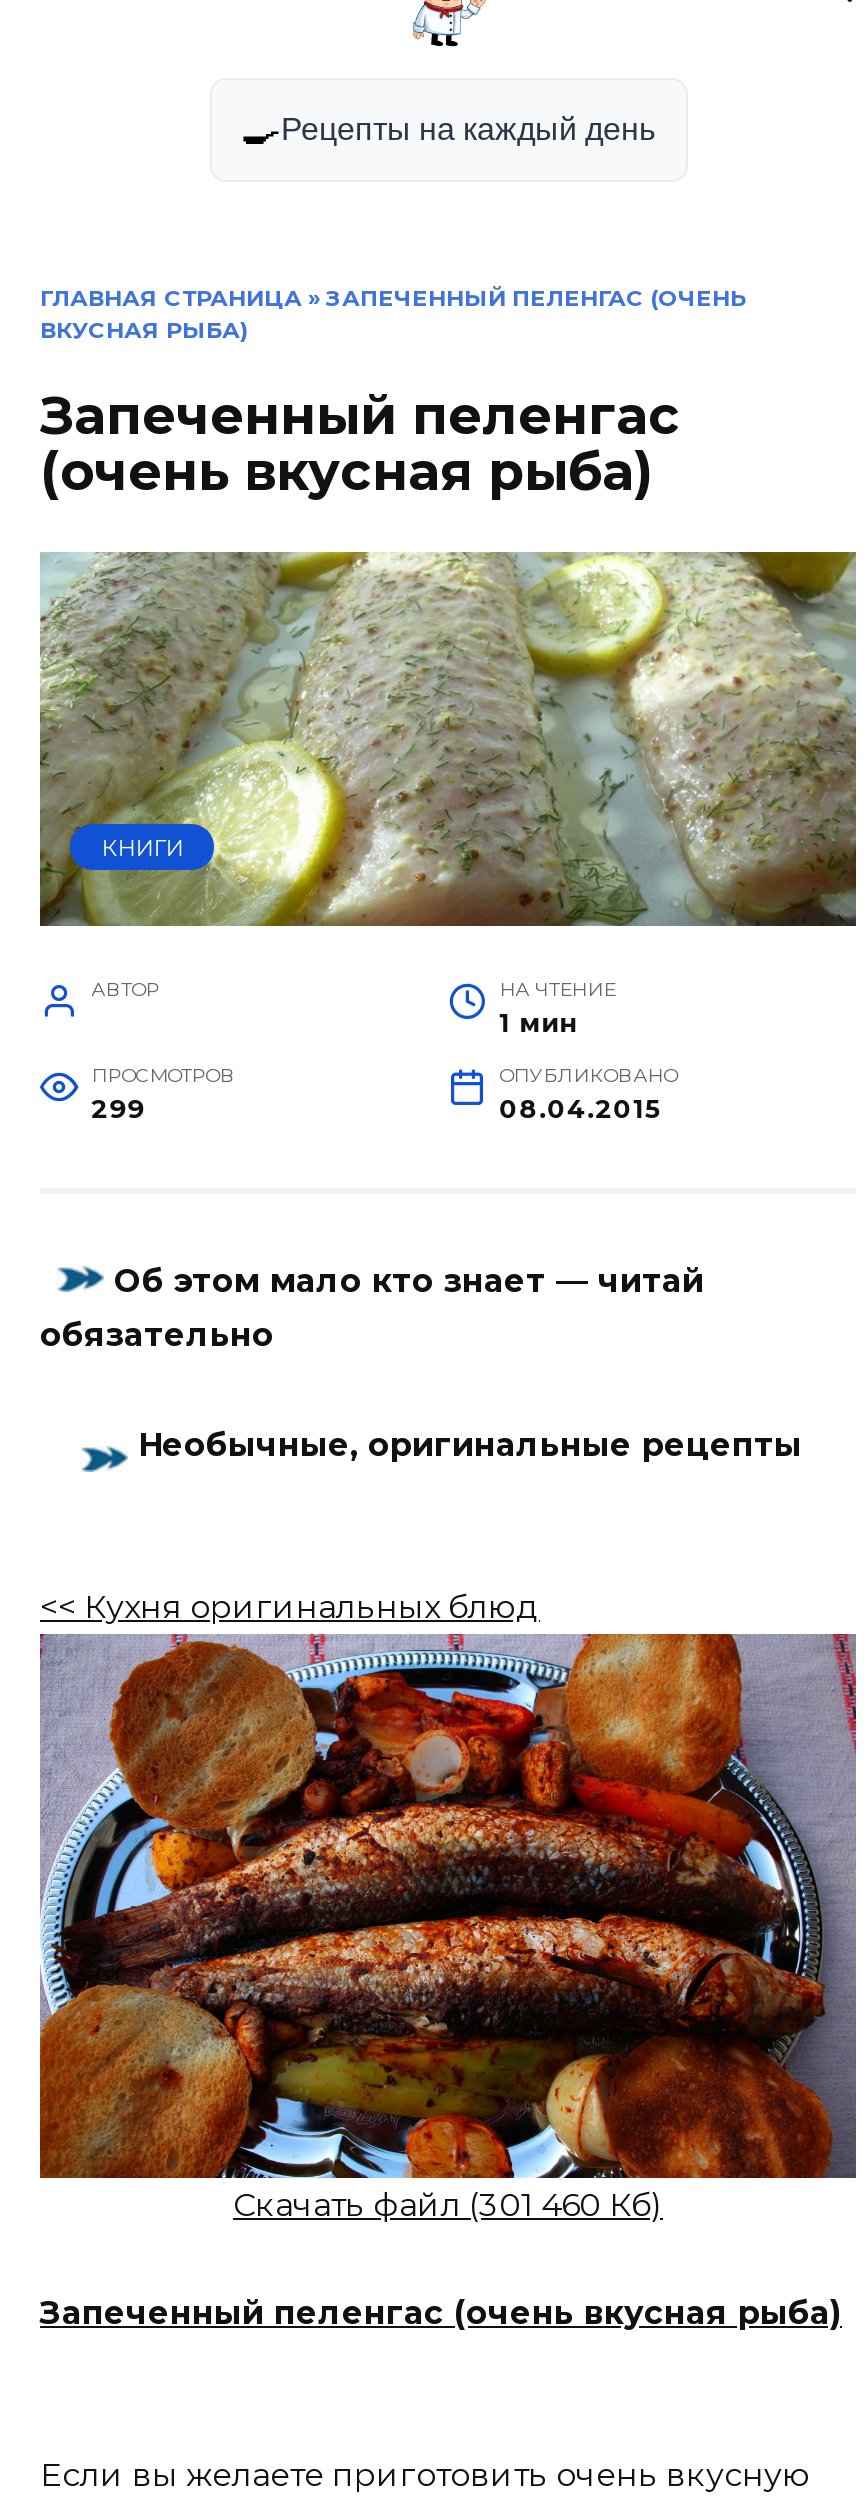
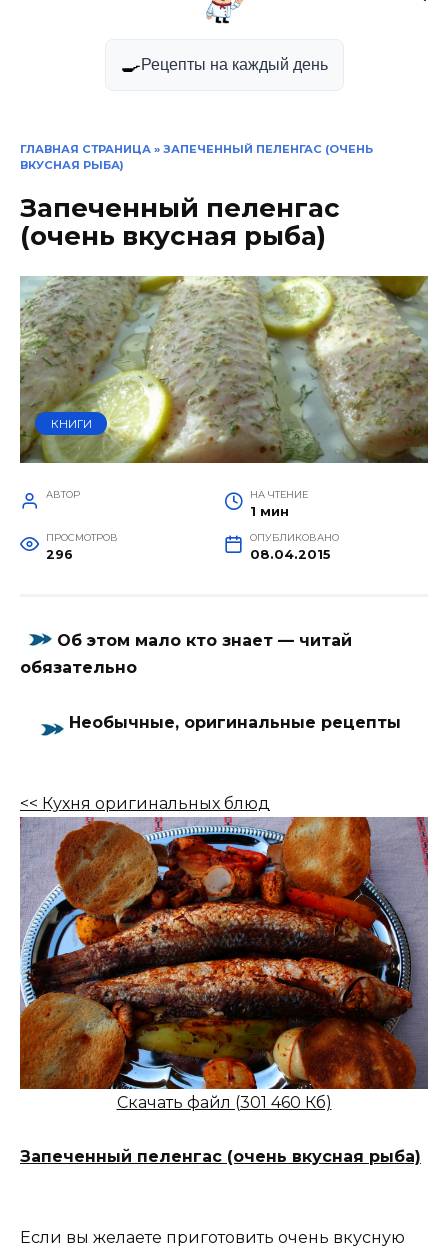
- 299
+ 296
